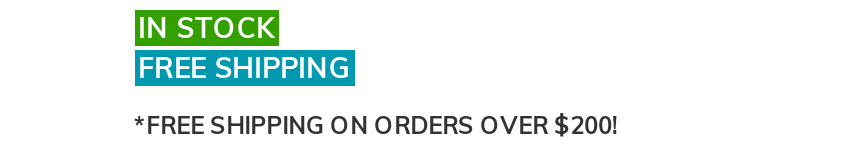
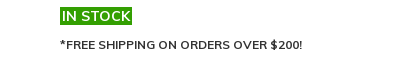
- FREE SHIPPING
